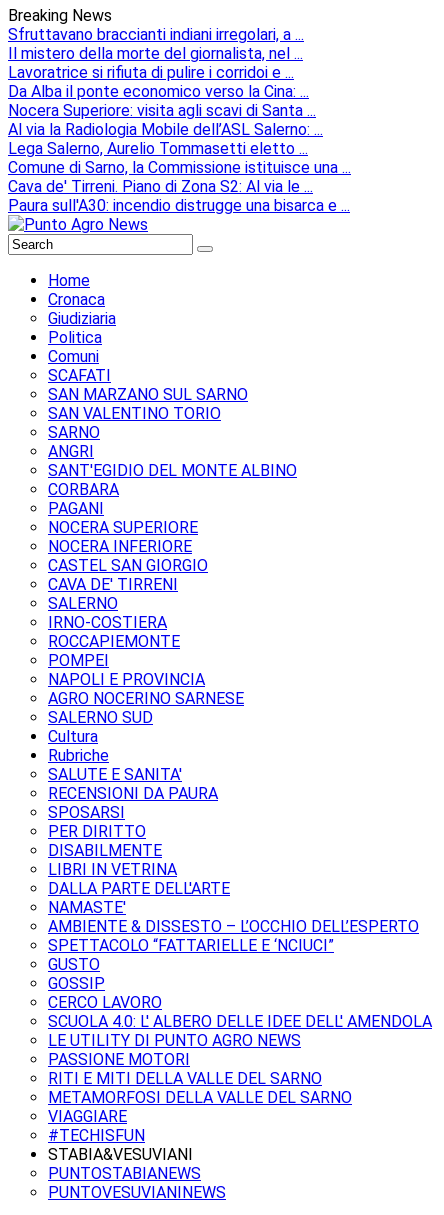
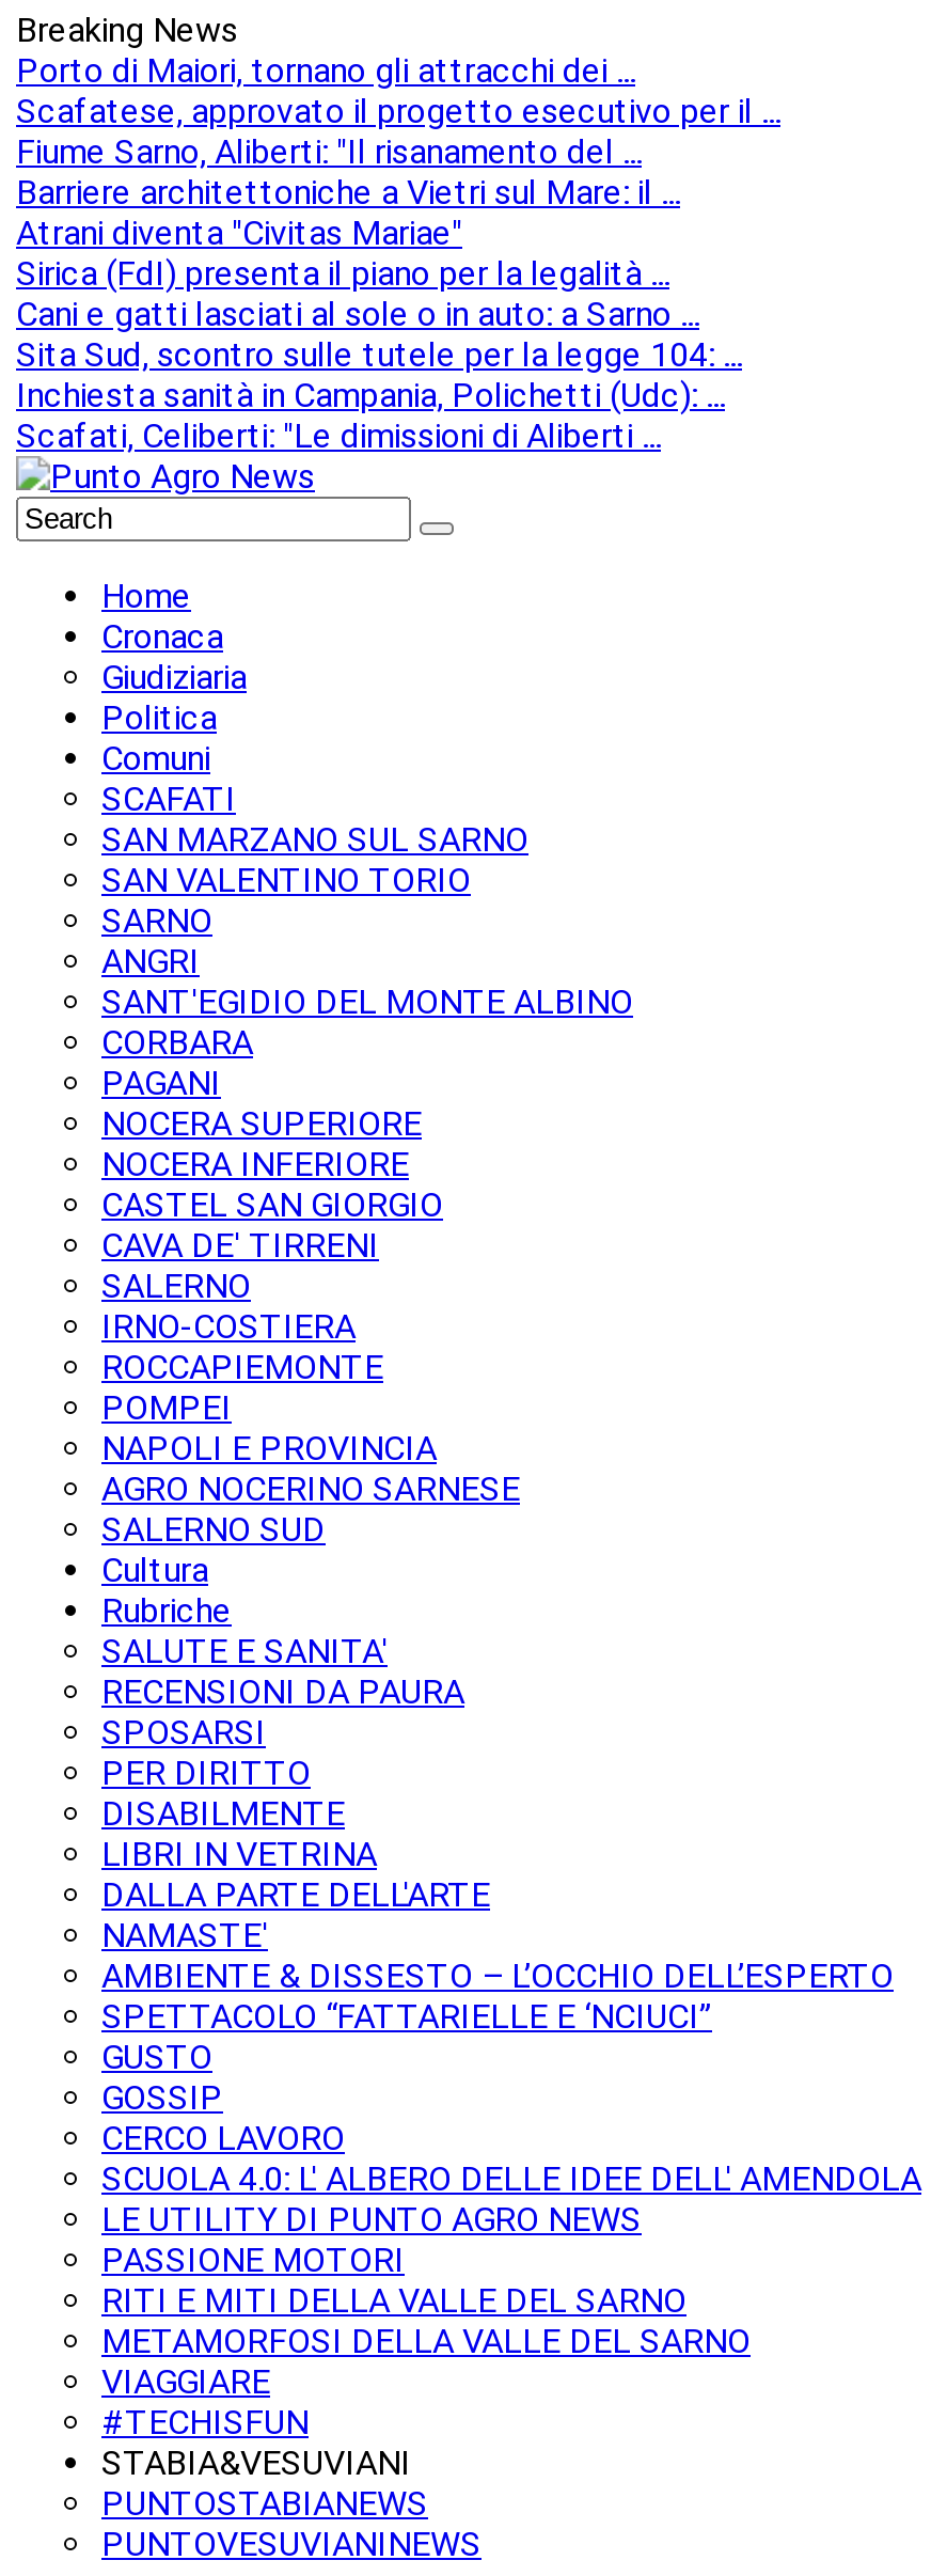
- Sfruttavano braccianti indiani irregolari, a ...
- Il mistero della morte del giornalista, nel ...
- Lavoratrice si rifiuta di pulire i corridoi e ...
- Da Alba il ponte economico verso la Cina: ...
- Nocera Superiore: visita agli scavi di Santa ...
- Al via la Radiologia Mobile dell’ASL Salerno: ...
- Lega Salerno, Aurelio Tommasetti eletto ...
- Comune di Sarno, la Commissione istituisce una ...
- Cava de' Tirreni. Piano di Zona S2: Al via le ...
- Paura sull'A30: incendio distrugge una bisarca e ...
+ Porto di Maiori, tornano gli attracchi dei ...
+ Scafatese, approvato il progetto esecutivo per il ...
+ Fiume Sarno, Aliberti: "Il risanamento del ...
+ Barriere architettoniche a Vietri sul Mare: il ...
+ Atrani diventa "Civitas Mariae"
+ Sirica (FdI) presenta il piano per la legalità ...
+ Cani e gatti lasciati al sole o in auto: a Sarno ...
+ Sita Sud, scontro sulle tutele per la legge 104: ...
+ Inchiesta sanità in Campania, Polichetti (Udc): ...
+ Scafati, Celiberti: "Le dimissioni di Aliberti ...
